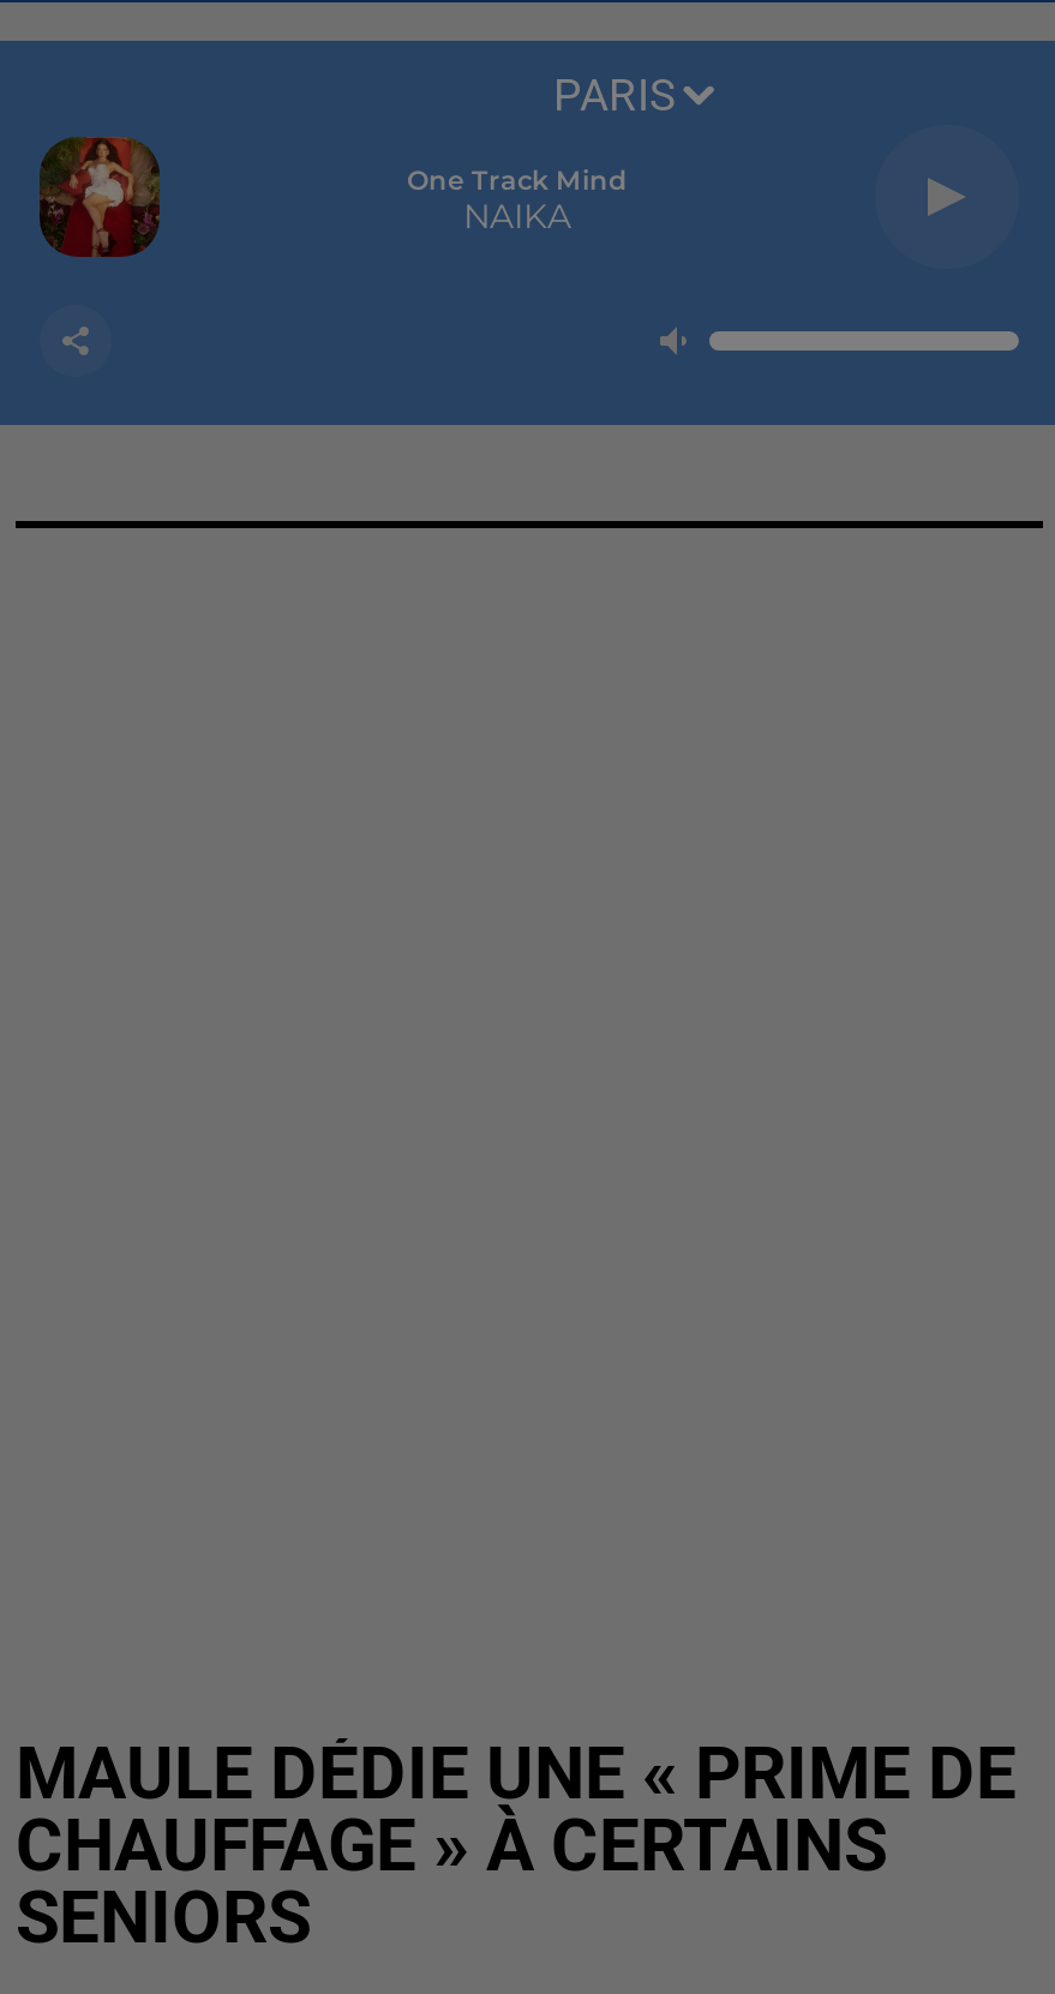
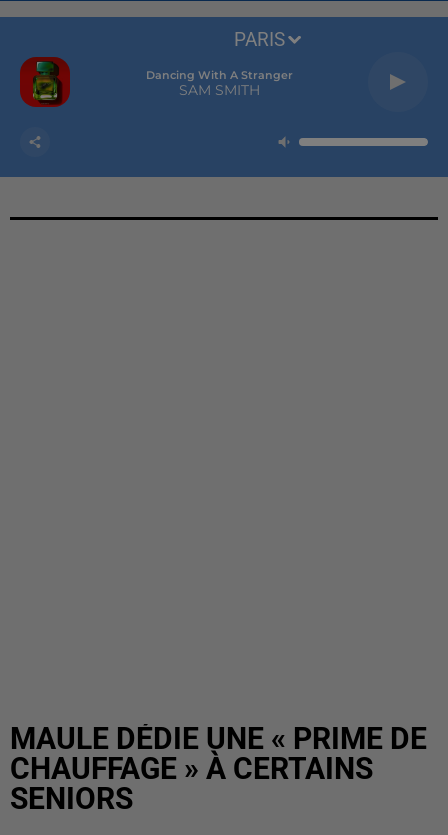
- [image]
+ [image]

- One Track Mind
- NAIKA
+ Dancing With A Stranger
+ SAM SMITH
